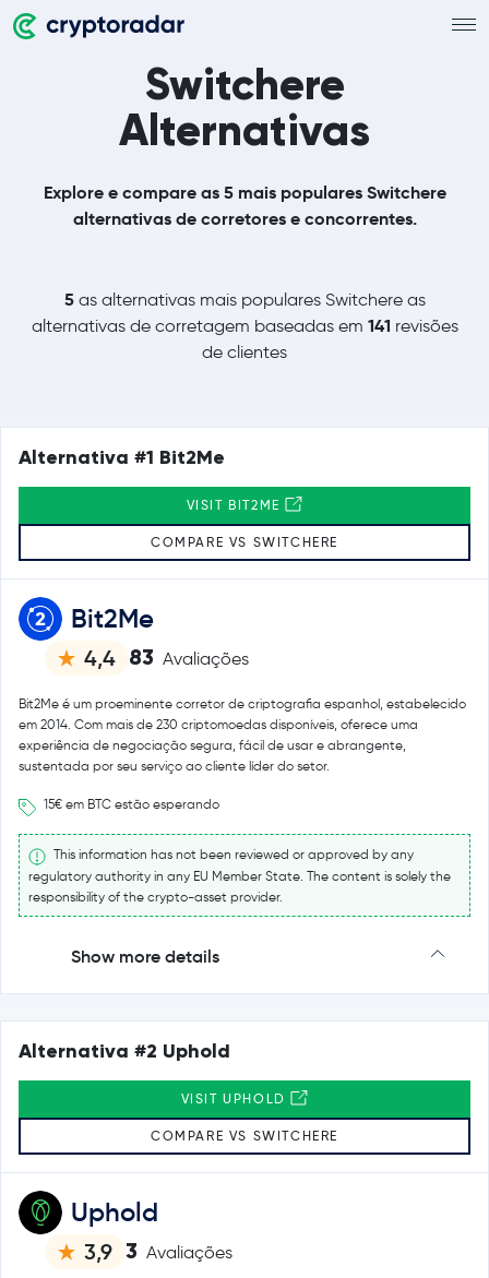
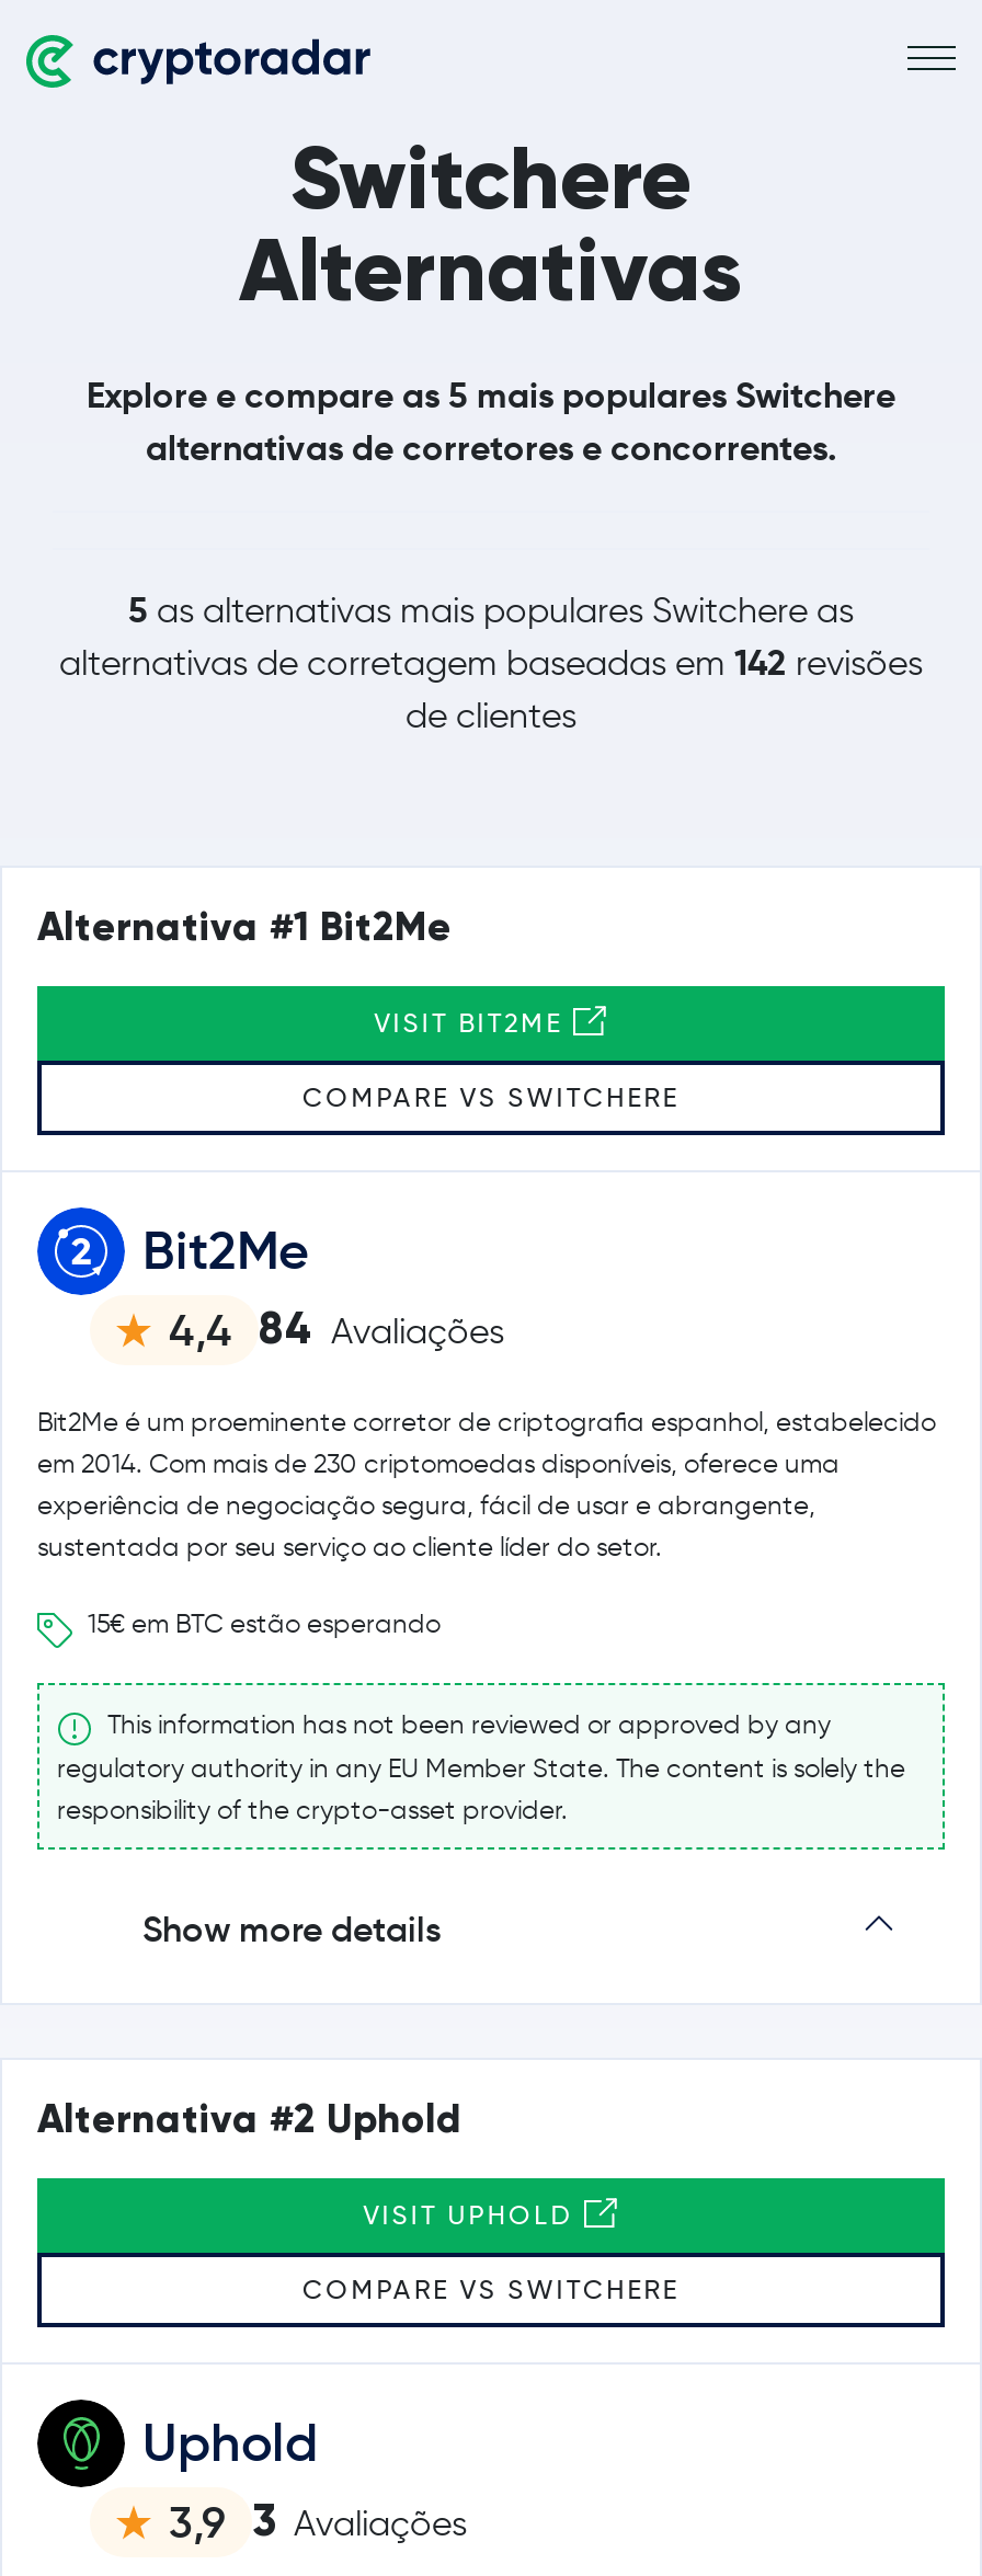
- alternativas de corretagem baseadas em 141 revisões
+ alternativas de corretagem baseadas em 142 revisões

- 4,4 83 Avaliações
+ 4,4 84 Avaliações
